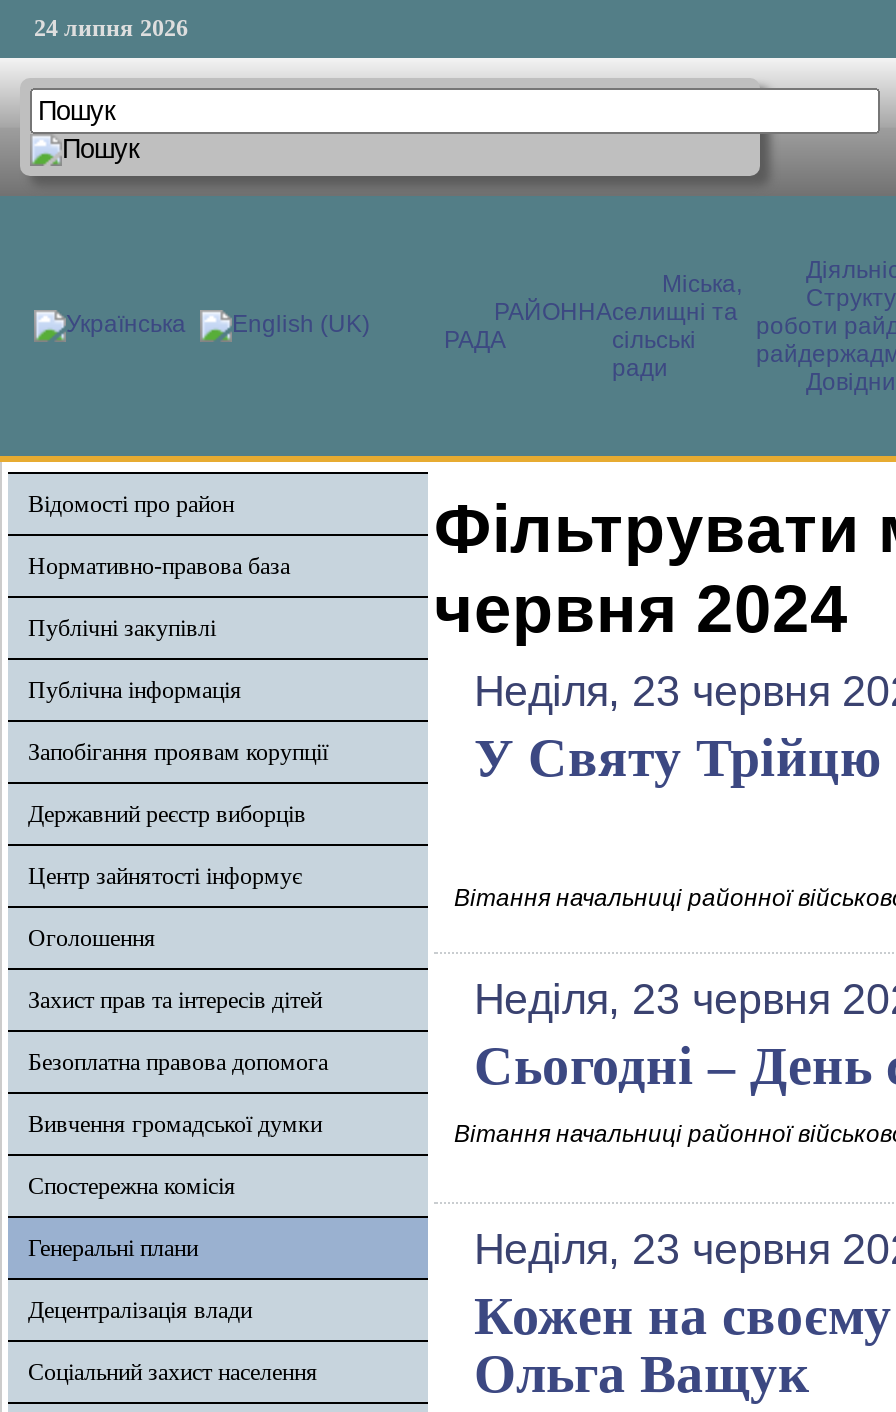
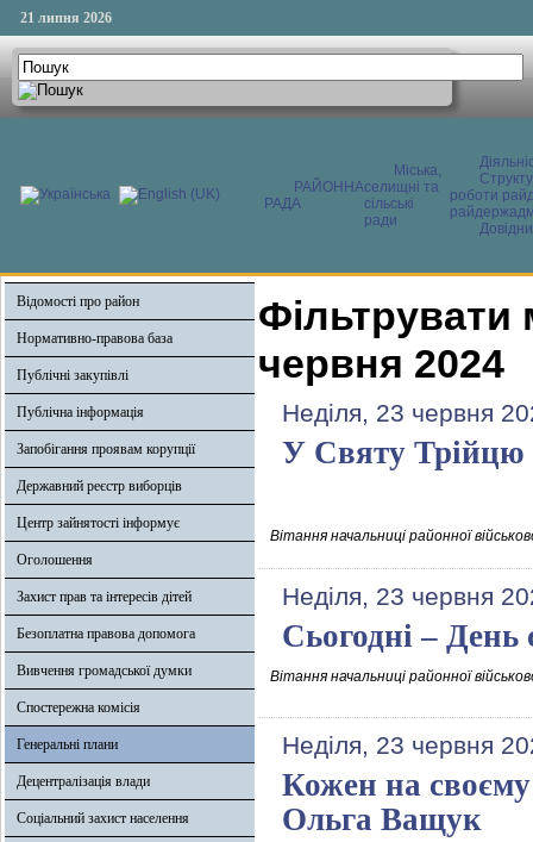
- 24 липня 2026
+ 21 липня 2026
